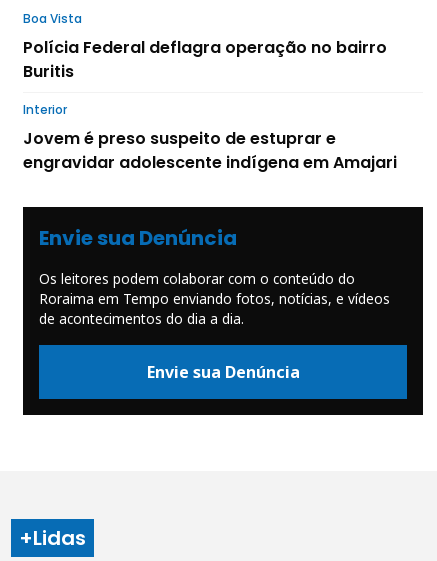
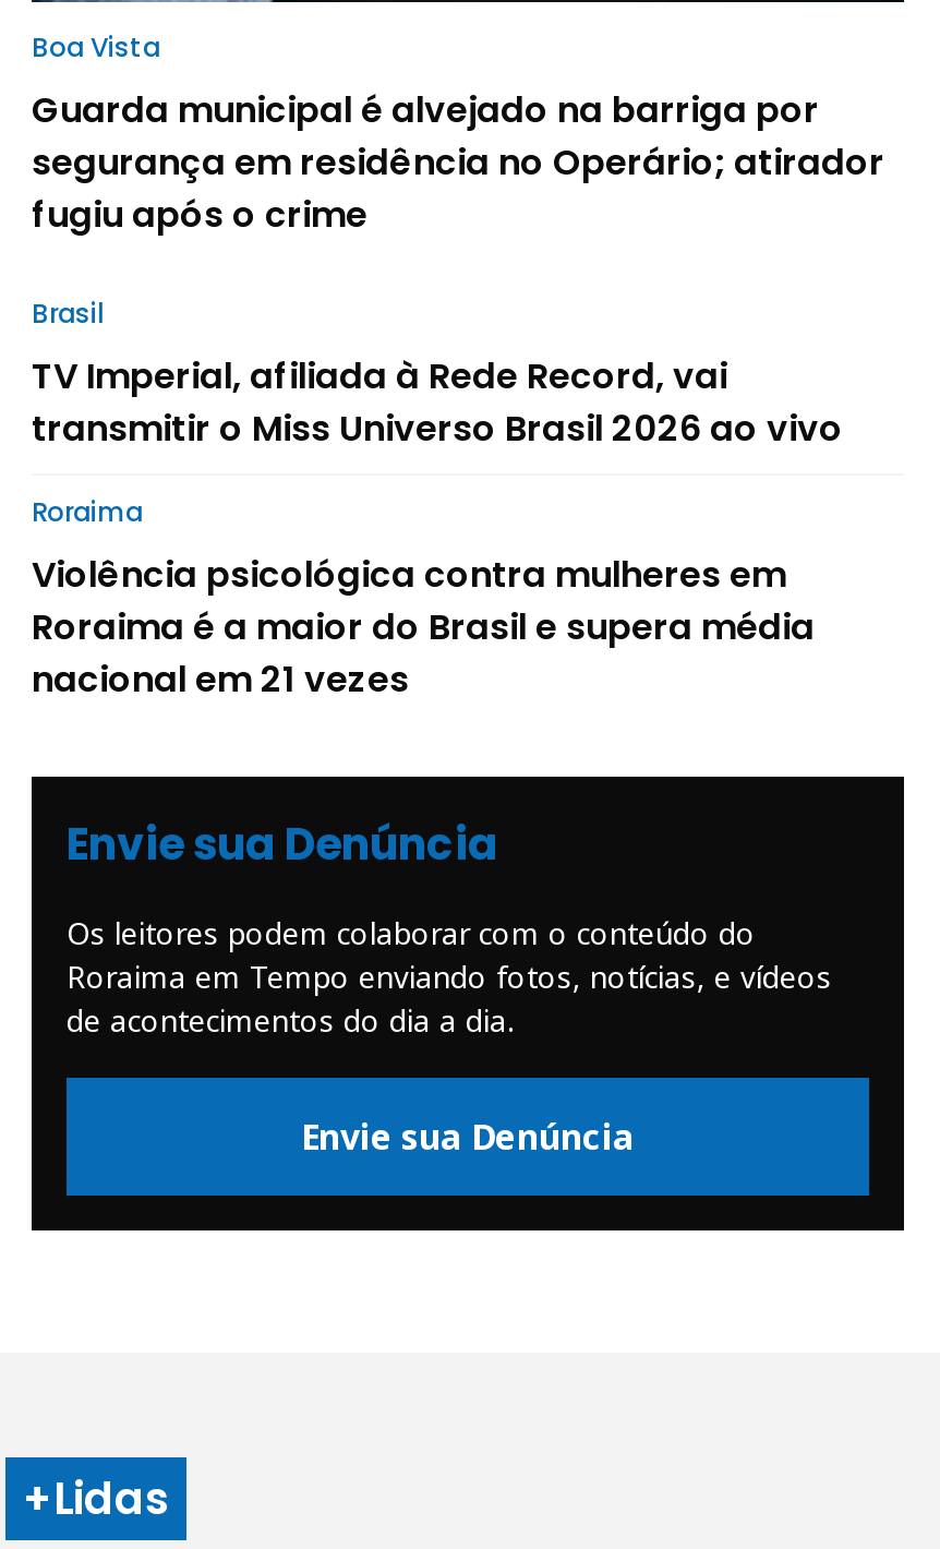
- Polícia Federal deflagra operação no bairro
- Buritis
- Interior
- Jovem é preso suspeito de estuprar e
- engravidar adolescente indígena em Amajari
+ Guarda municipal é alvejado na barriga por
+ segurança em residência no Operário; atirador
+ fugiu após o crime
+ Brasil
+ TV Imperial, afiliada à Rede Record, vai
+ transmitir o Miss Universo Brasil 2026 ao vivo
+ Roraima
+ Violência psicológica contra mulheres em
+ Roraima é a maior do Brasil e supera média
+ nacional em 21 vezes
